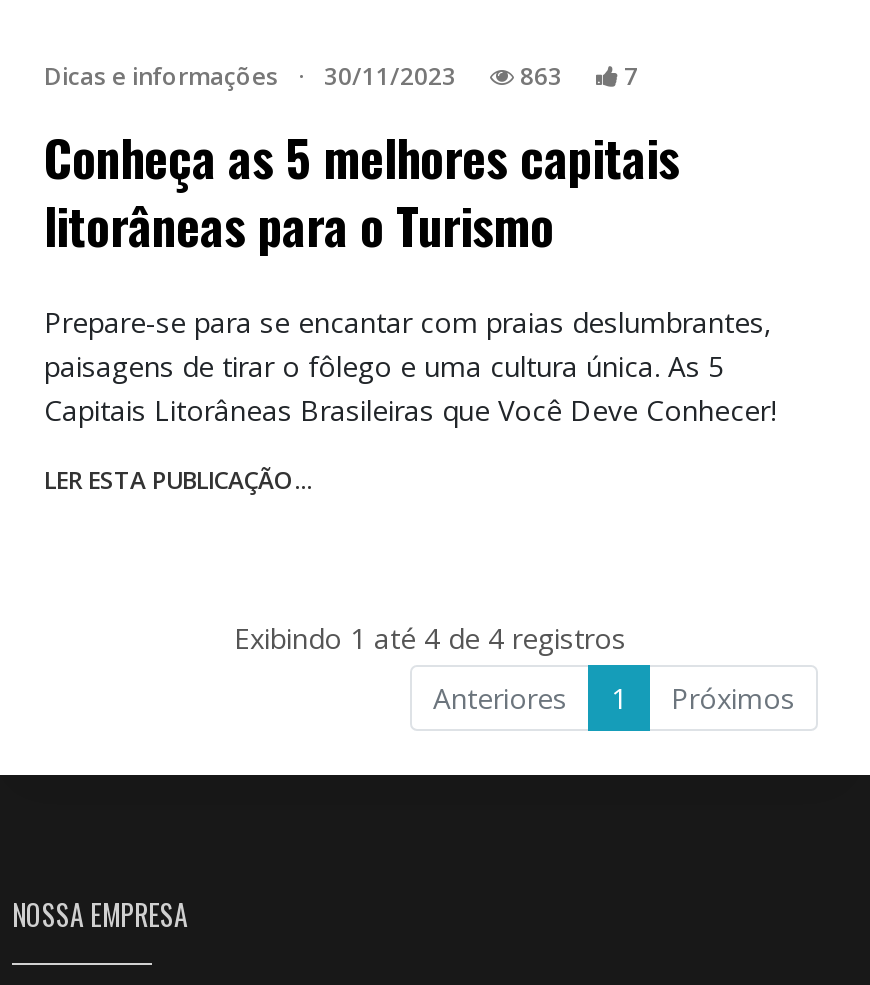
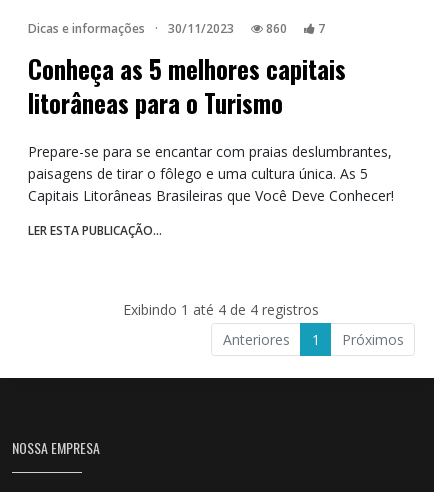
- Dicas e informações · 30/11/2023 863 7
+ Dicas e informações · 30/11/2023 860 7
